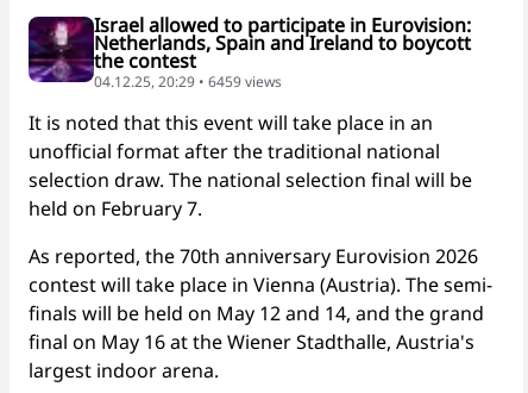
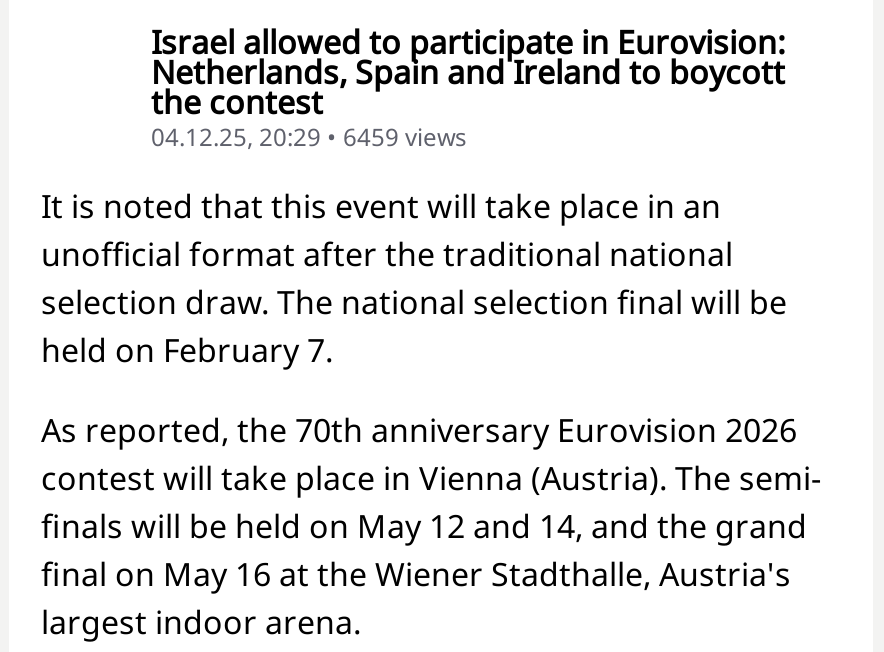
- [image]
